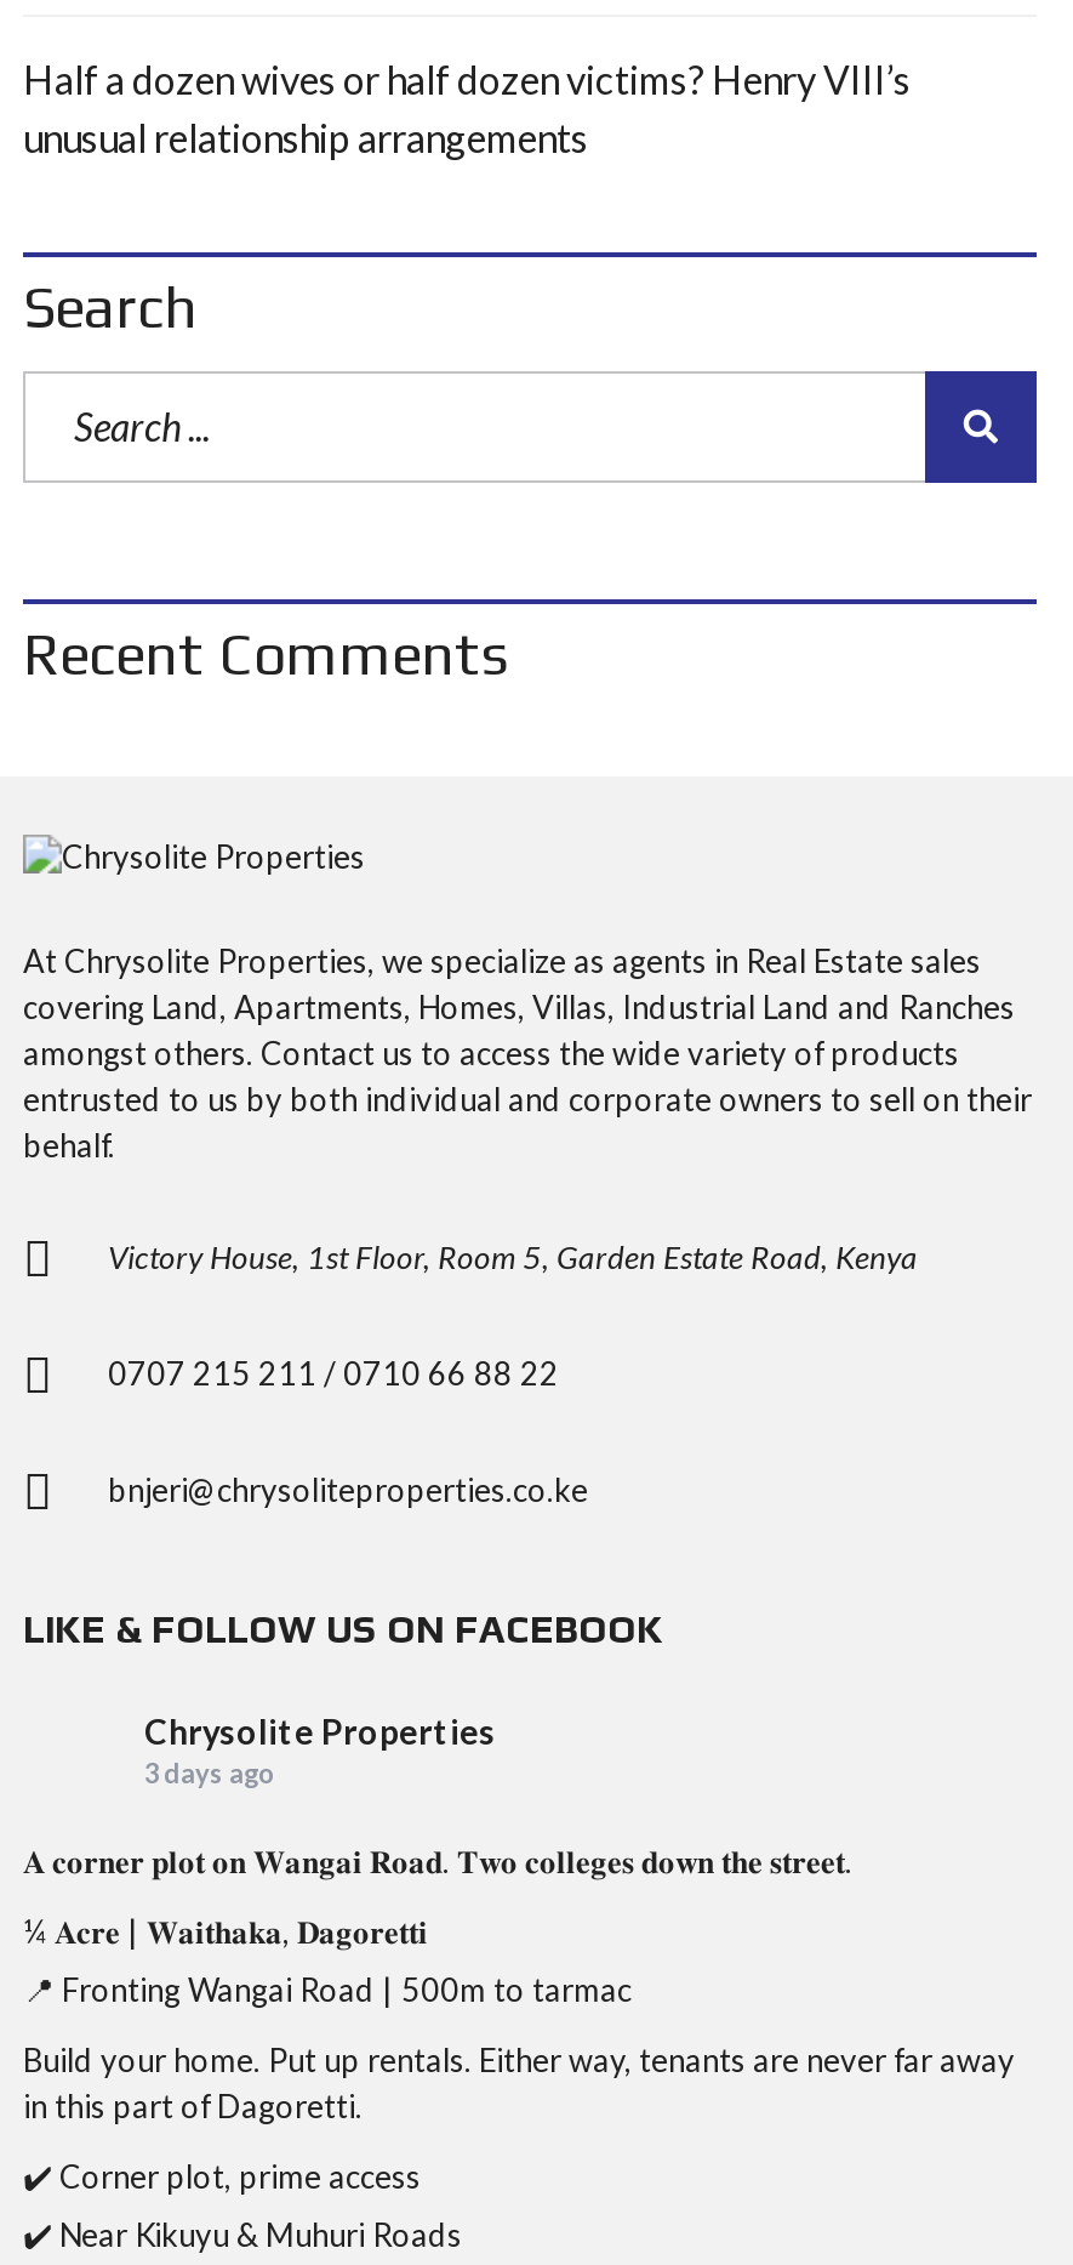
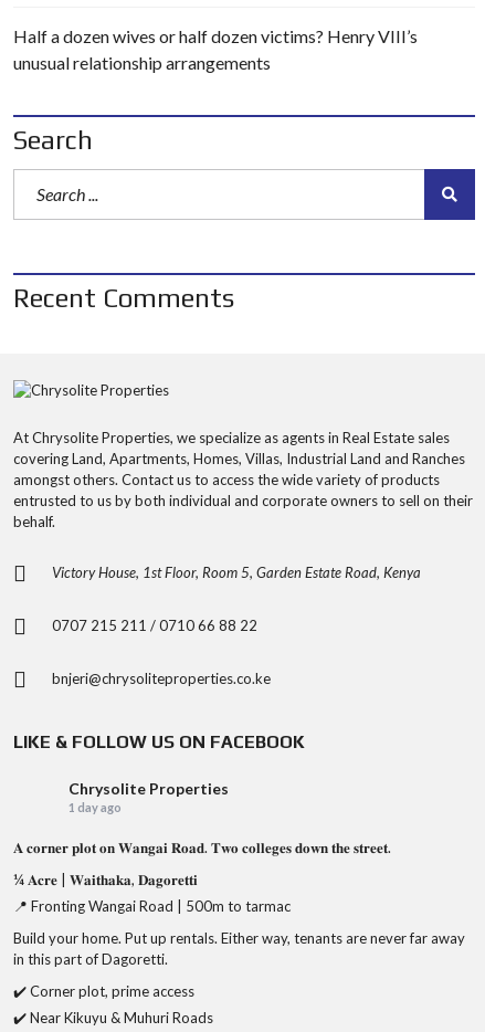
- 3 days ago
+ 1 day ago
